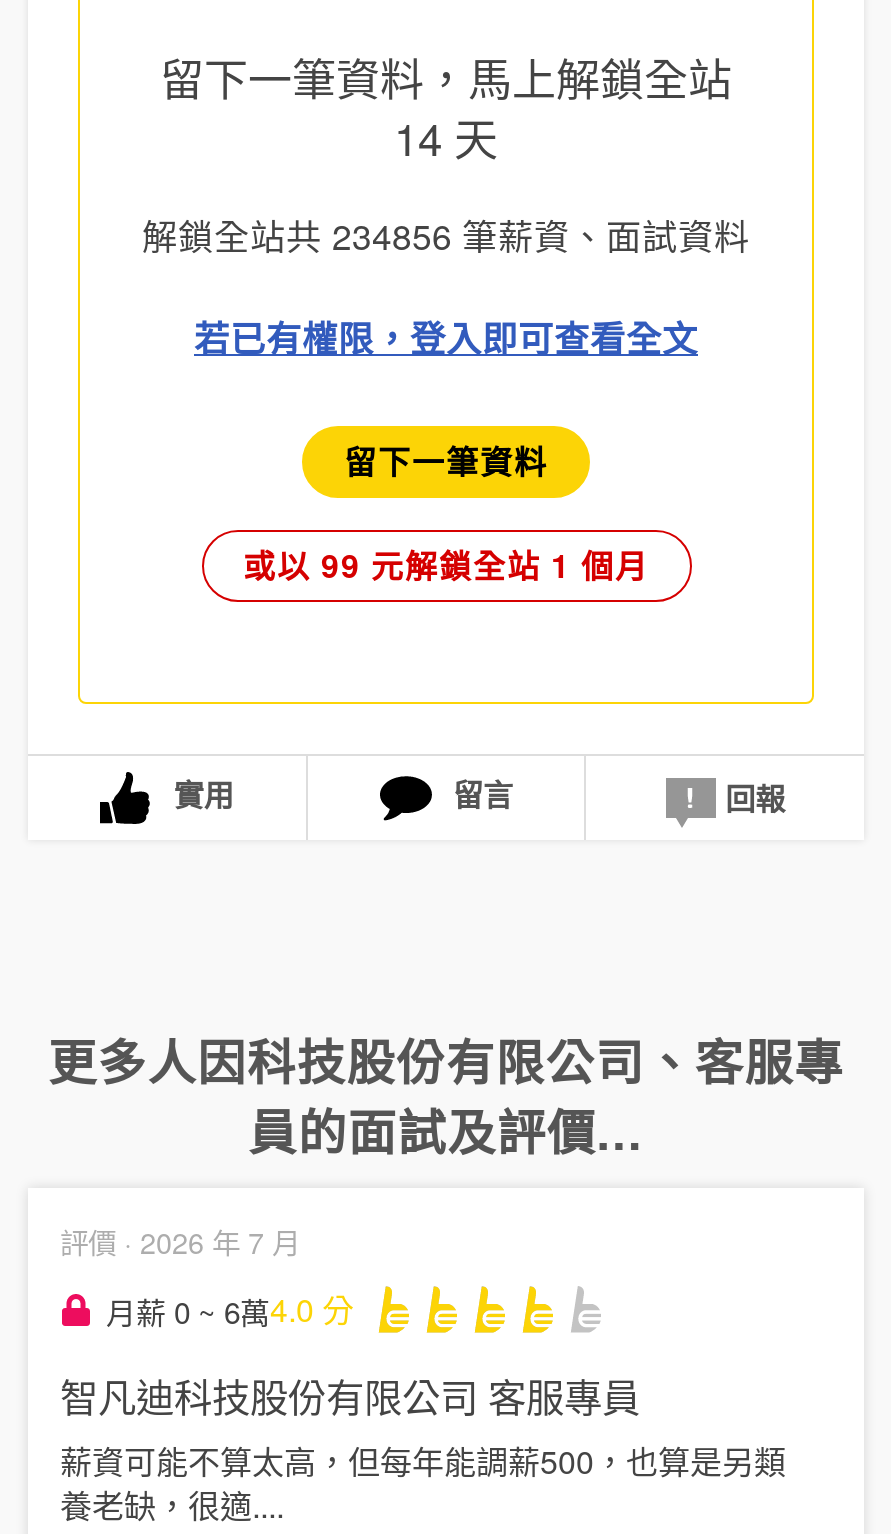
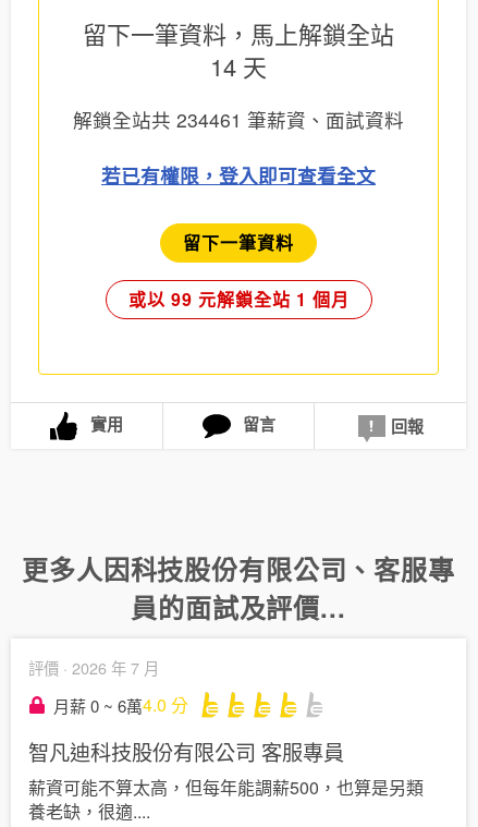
- 解鎖全站共234856筆薪資、面試資料
+ 解鎖全站共234461筆薪資、面試資料
